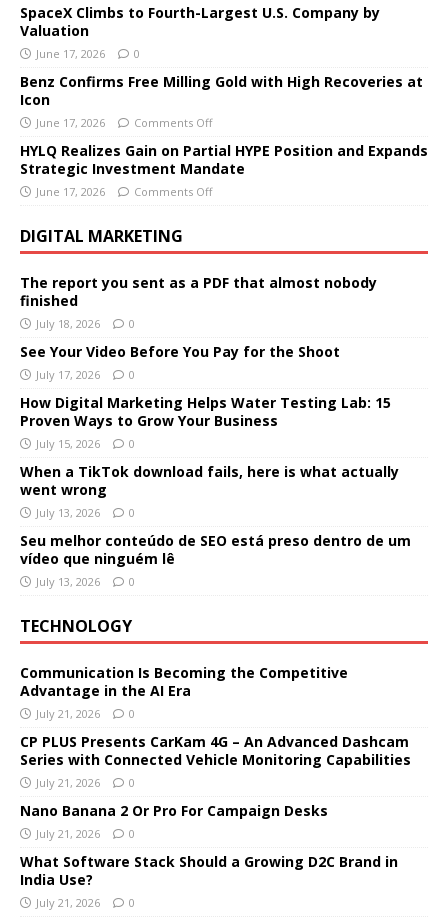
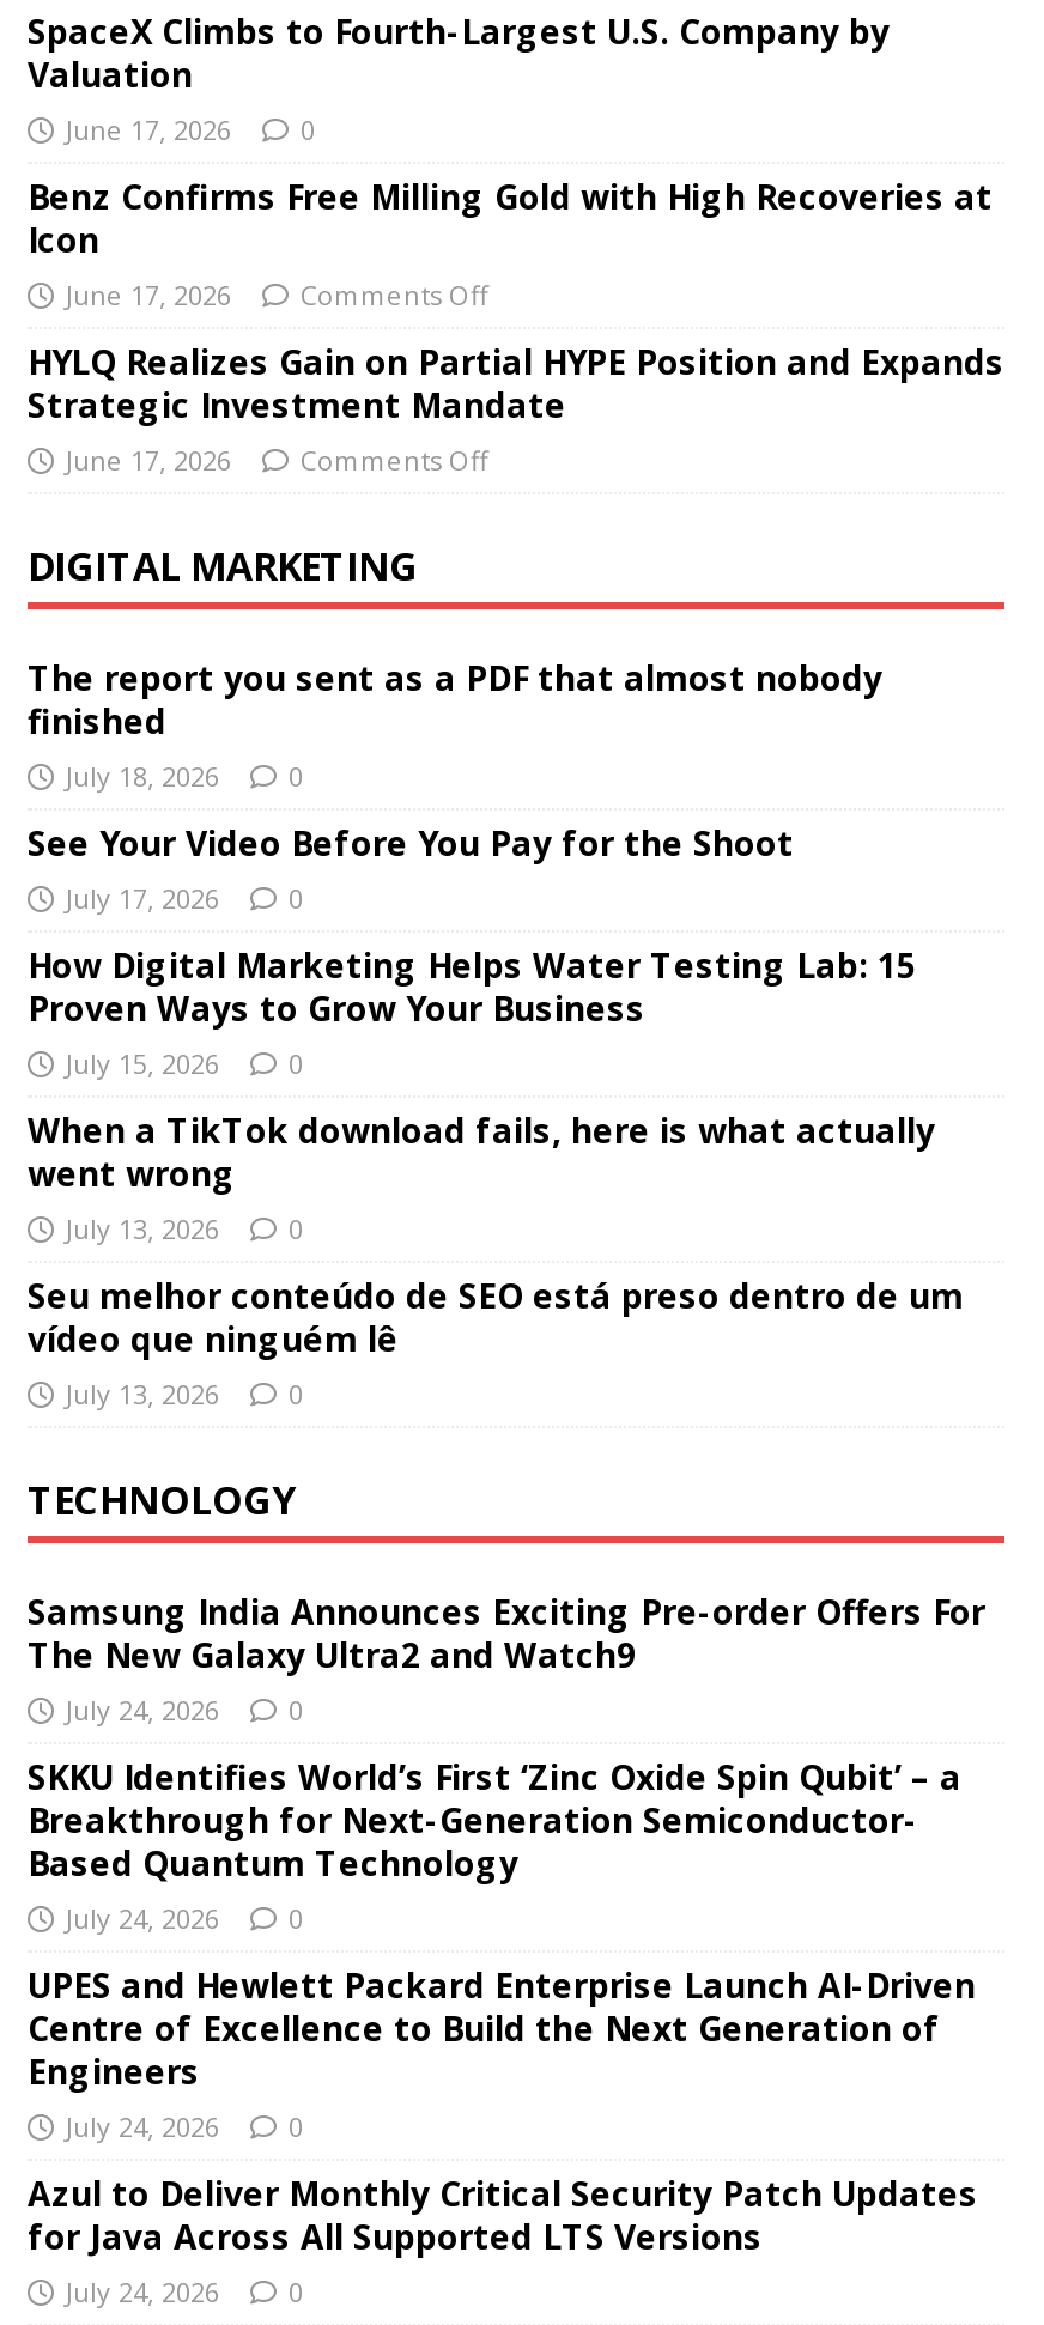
- Communication Is Becoming the Competitive
- Advantage in the AI Era
- July 21, 2026
+ Samsung India Announces Exciting Pre-order Offers For
+ The New Galaxy Ultra2 and Watch9
+ July 24, 2026

- CP PLUS Presents CarKam 4G – An Advanced Dashcam
- Series with Connected Vehicle Monitoring Capabilities
- July 21, 2026
+ SKKU Identifies World’s First ‘Zinc Oxide Spin Qubit’ – a
+ Breakthrough for Next-Generation Semiconductor-
+ Based Quantum Technology
+ July 24, 2026

- Nano Banana 2 Or Pro For Campaign Desks
- July 21, 2026
+ UPES and Hewlett Packard Enterprise Launch AI-Driven
+ Centre of Excellence to Build the Next Generation of
+ Engineers
+ July 24, 2026

- What Software Stack Should a Growing D2C Brand in
- India Use?
- July 21, 2026
+ Azul to Deliver Monthly Critical Security Patch Updates
+ for Java Across All Supported LTS Versions
+ July 24, 2026
